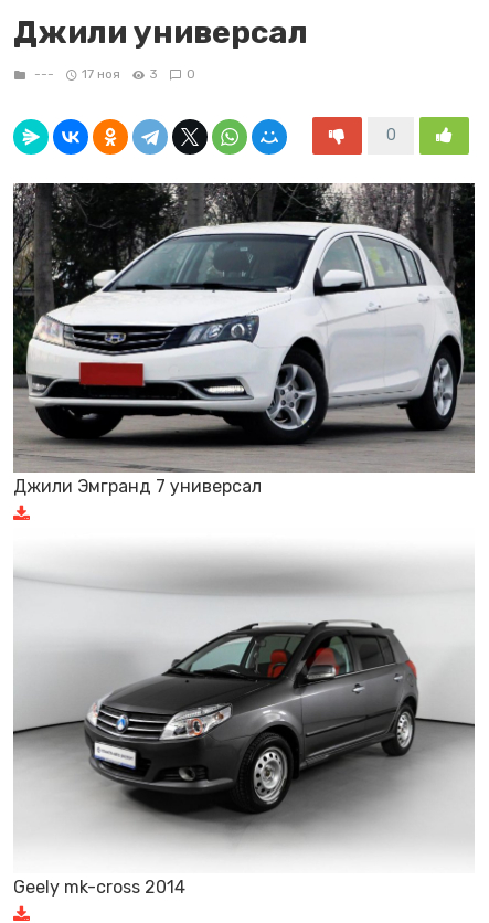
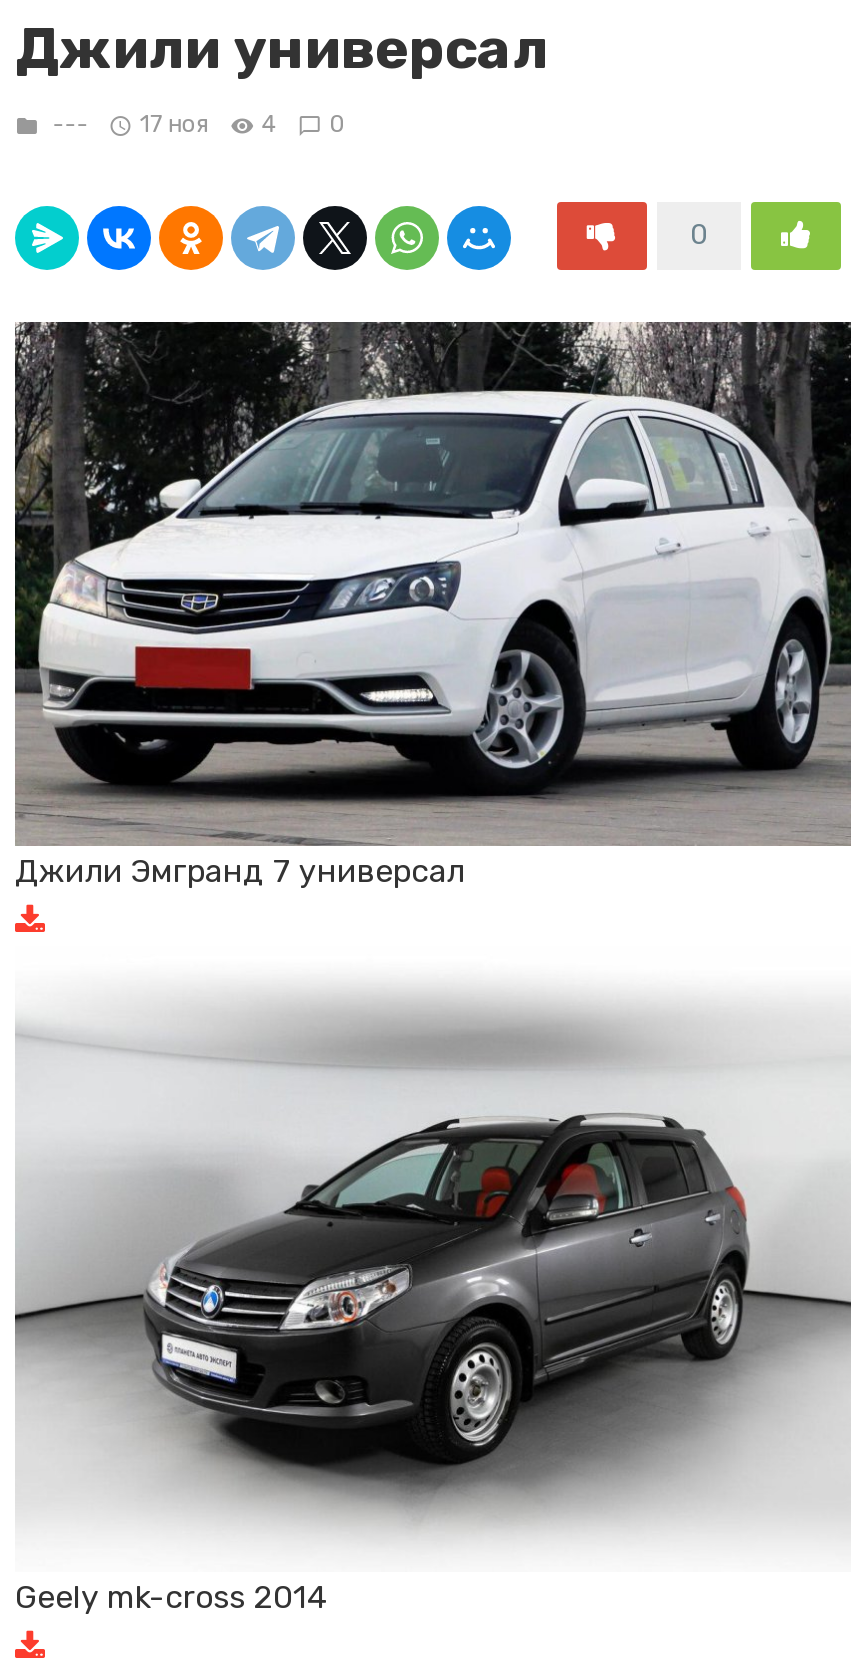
- 3
+ 4
